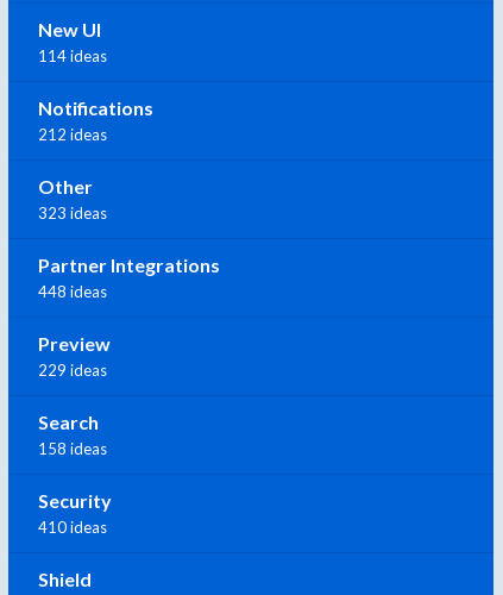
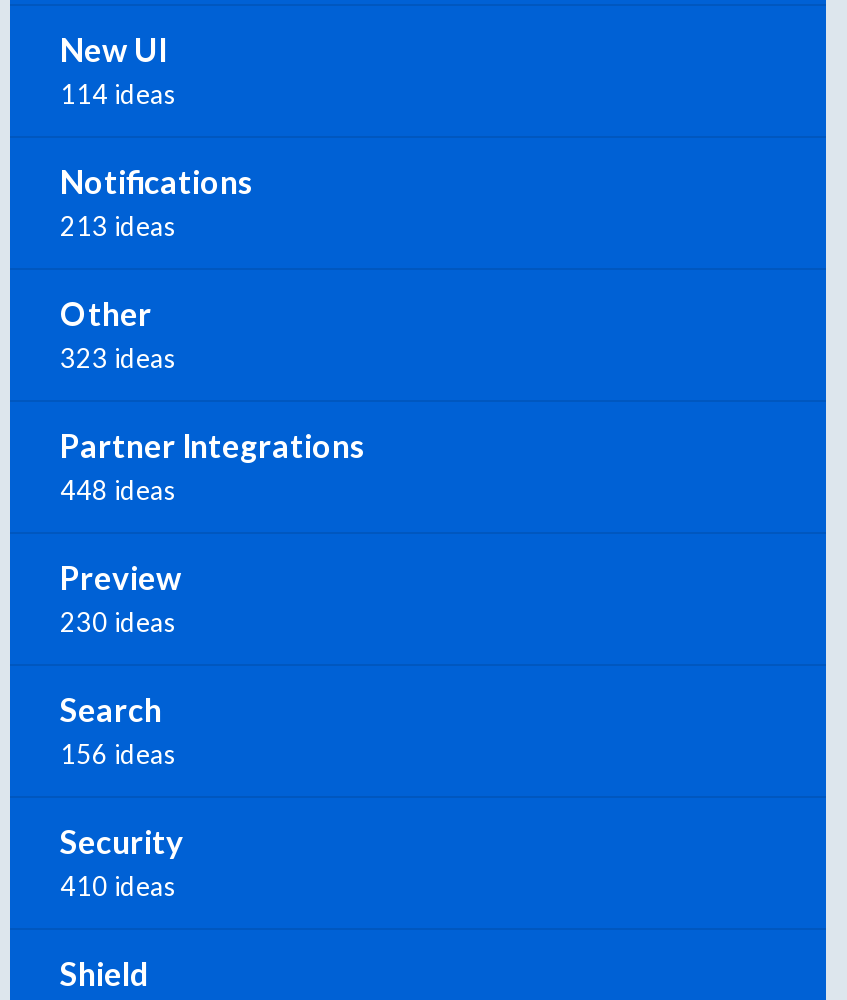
- 212 ideas
+ 213 ideas

- 229 ideas
+ 230 ideas

- 158 ideas
+ 156 ideas
